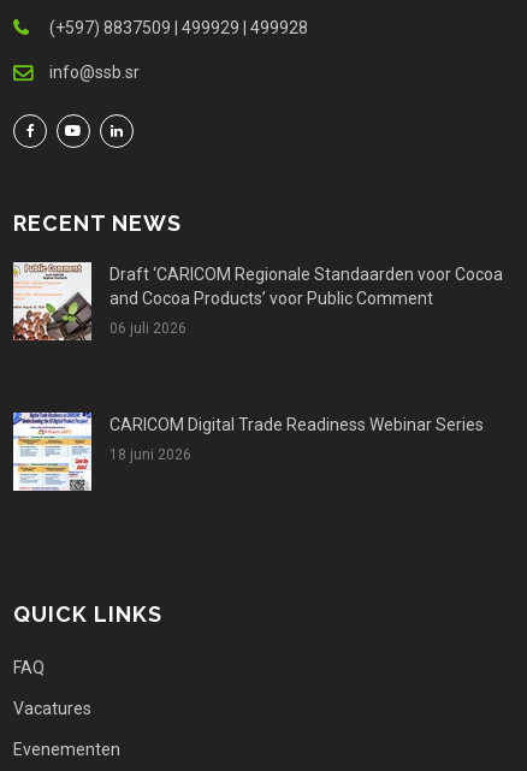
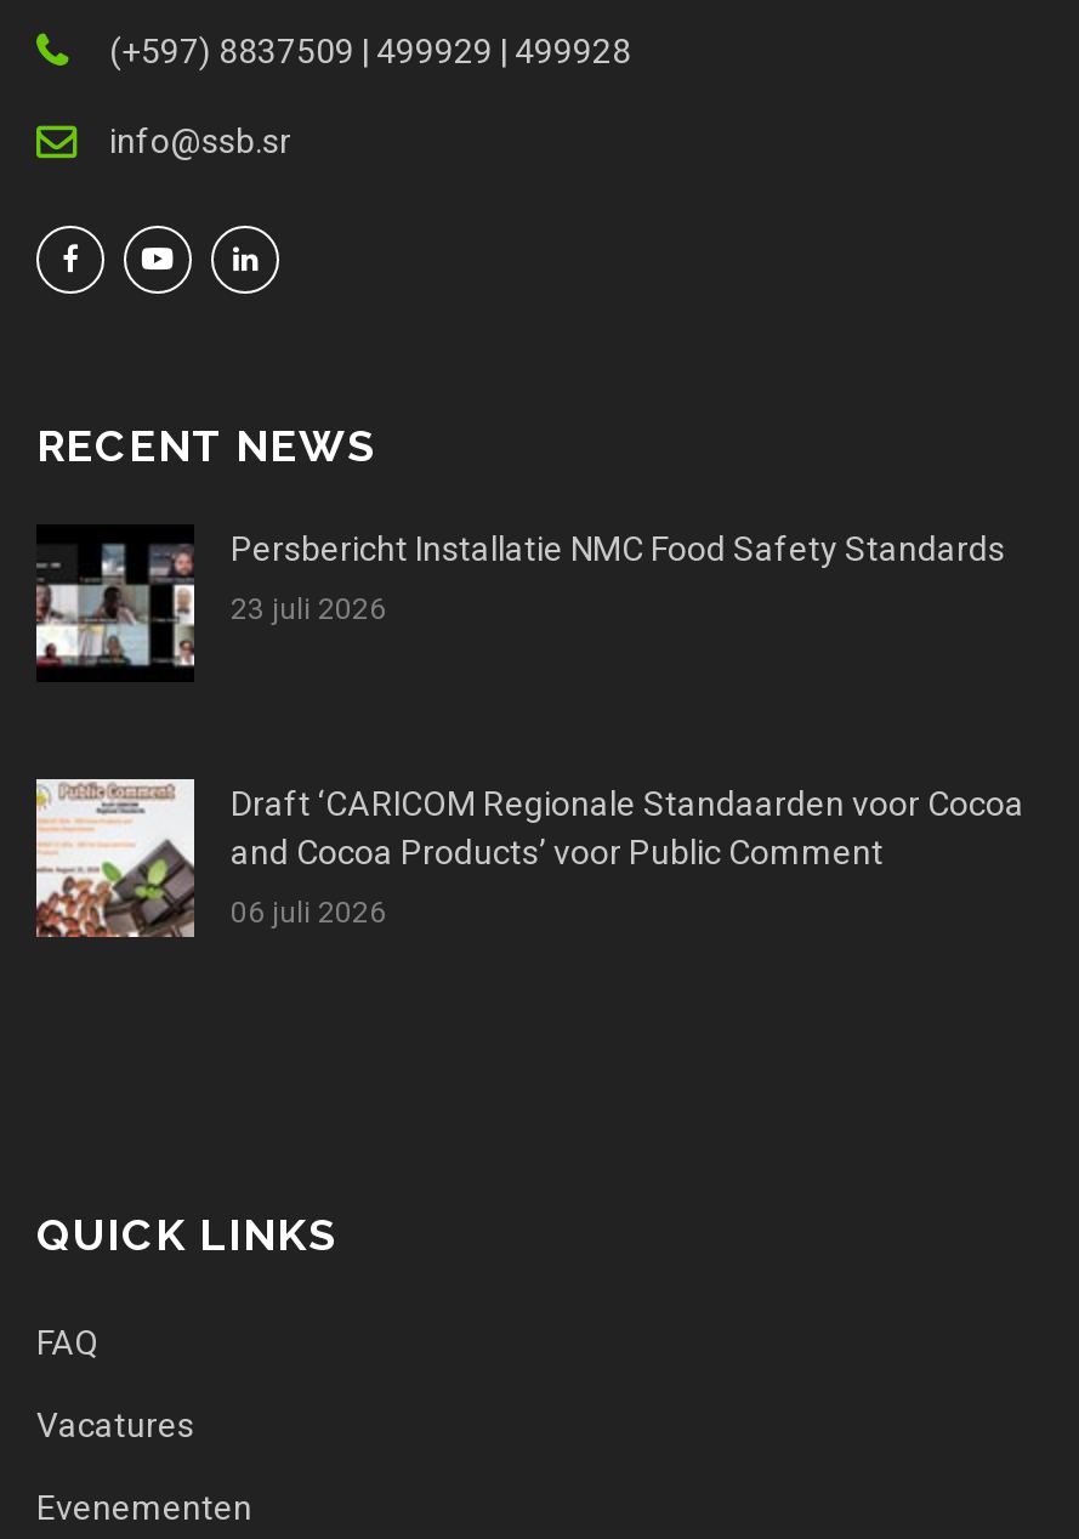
+ [image]
+ Persbericht Installatie NMC Food Safety Standards
+ 23 juli 2026

moved down: [image] | Draft ‘CARICOM Regionale Standaarden voor Cocoa | and Cocoa Products’ voor Public Comment | 06 juli 2026

- [image]
- CARICOM Digital Trade Readiness Webinar Series
- 18 juni 2026
